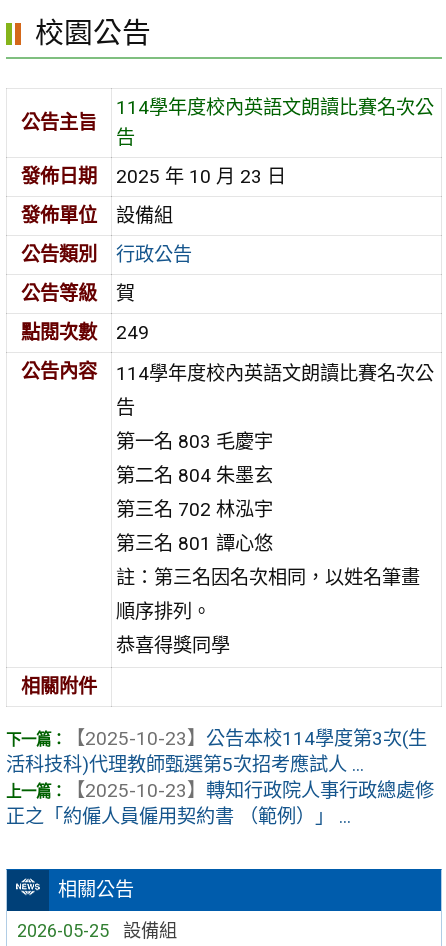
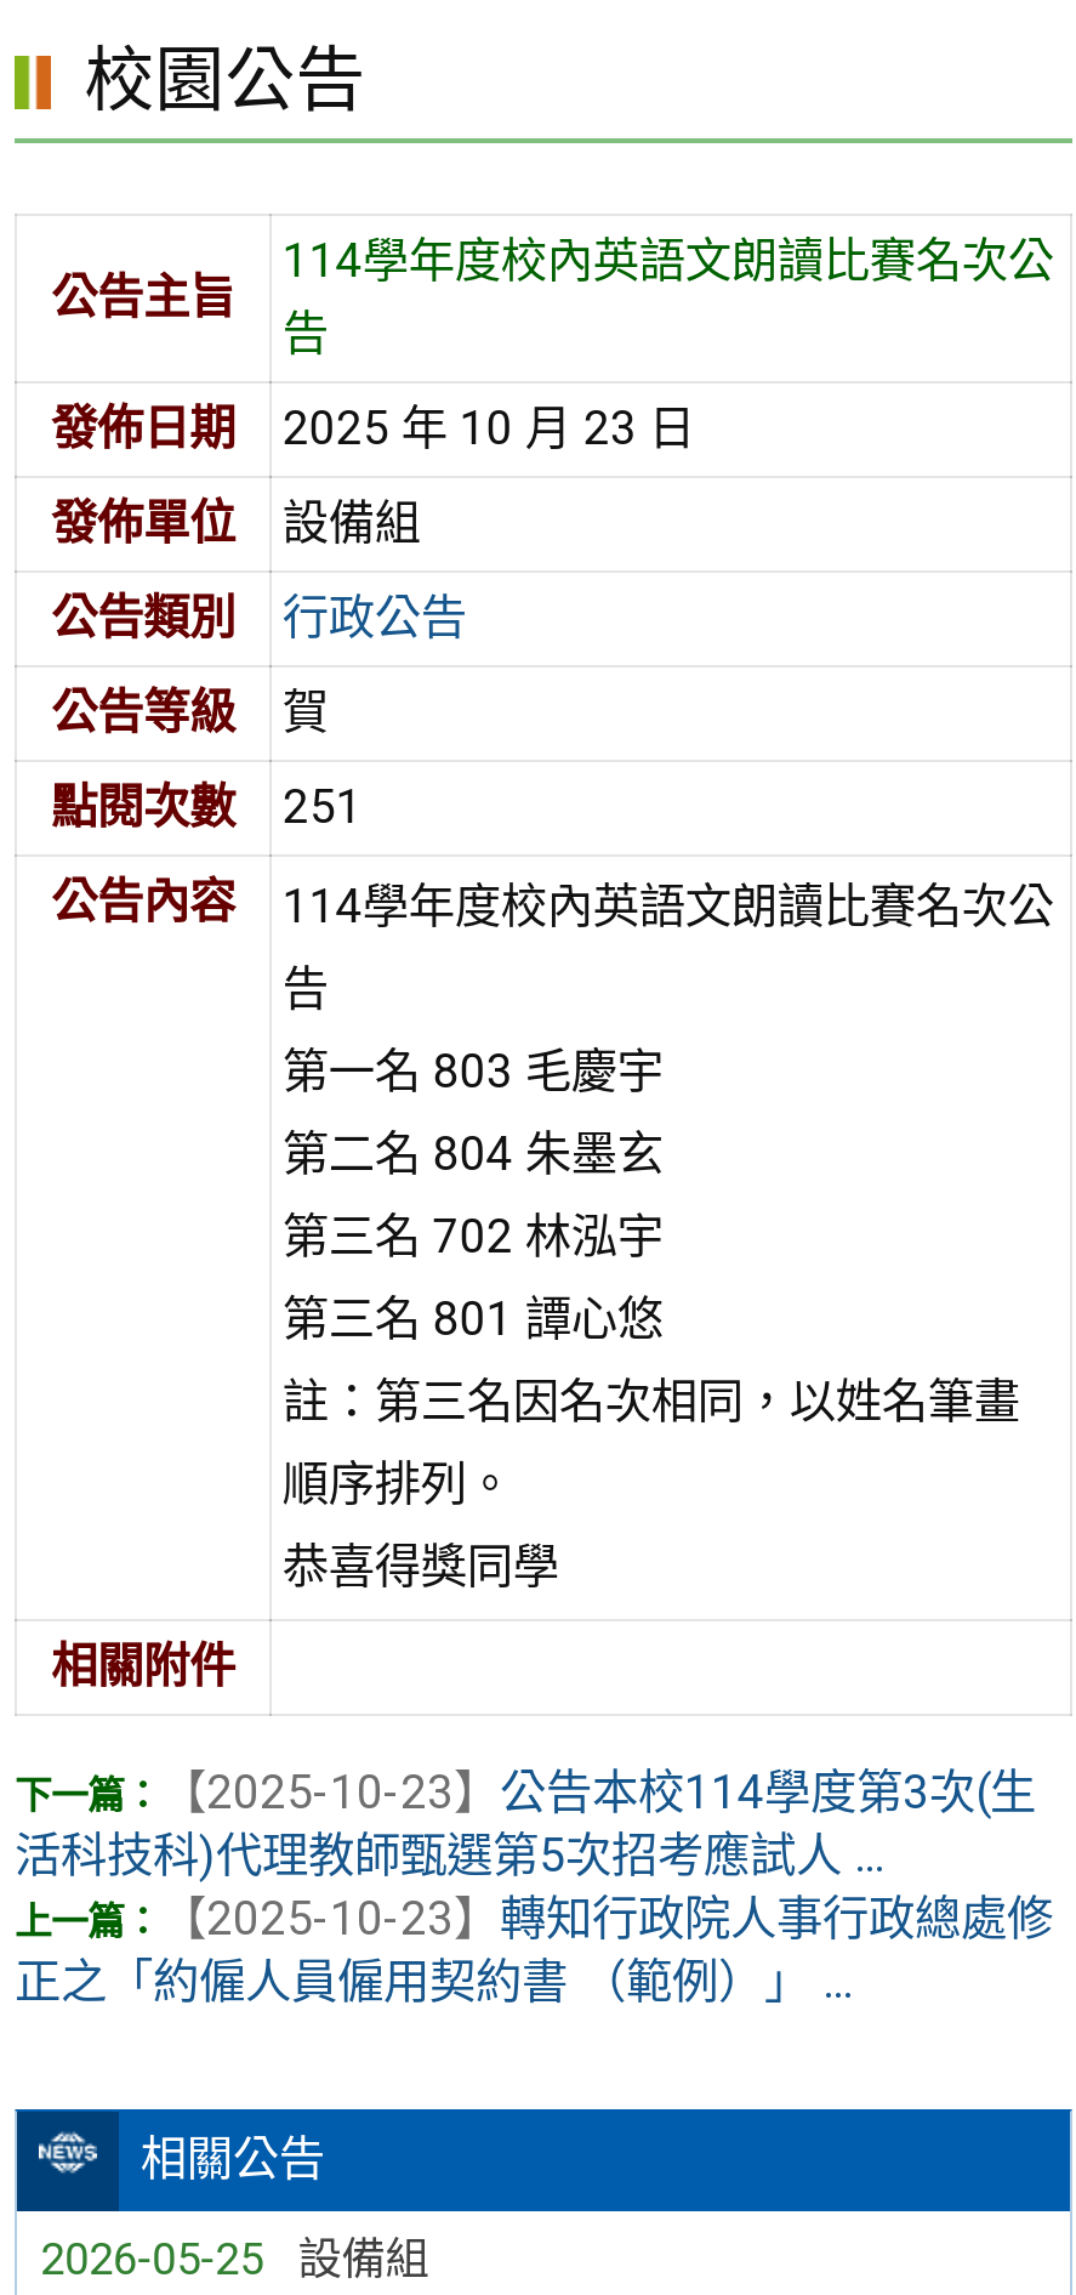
- 點閱次數 249
+ 點閱次數 251
